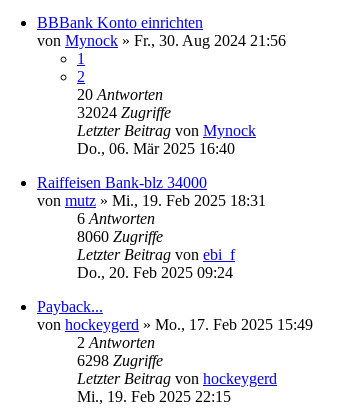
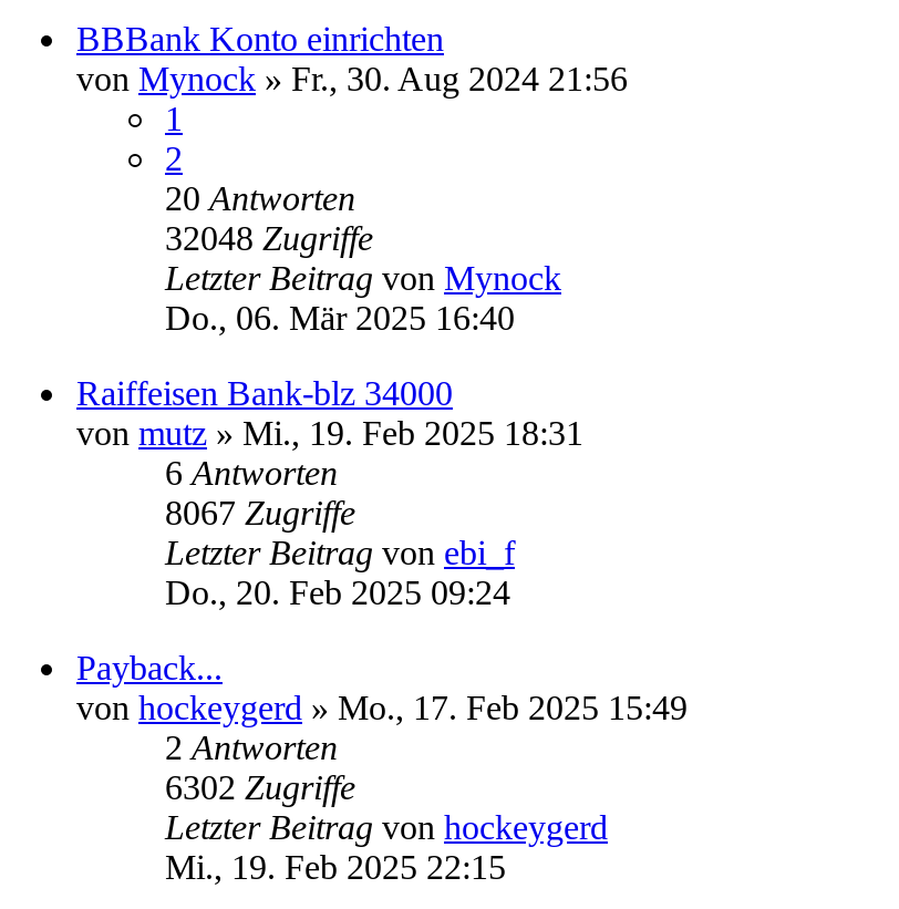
- 32024 Zugriffe
+ 32048 Zugriffe

- 8060 Zugriffe
+ 8067 Zugriffe

- 6298 Zugriffe
+ 6302 Zugriffe
